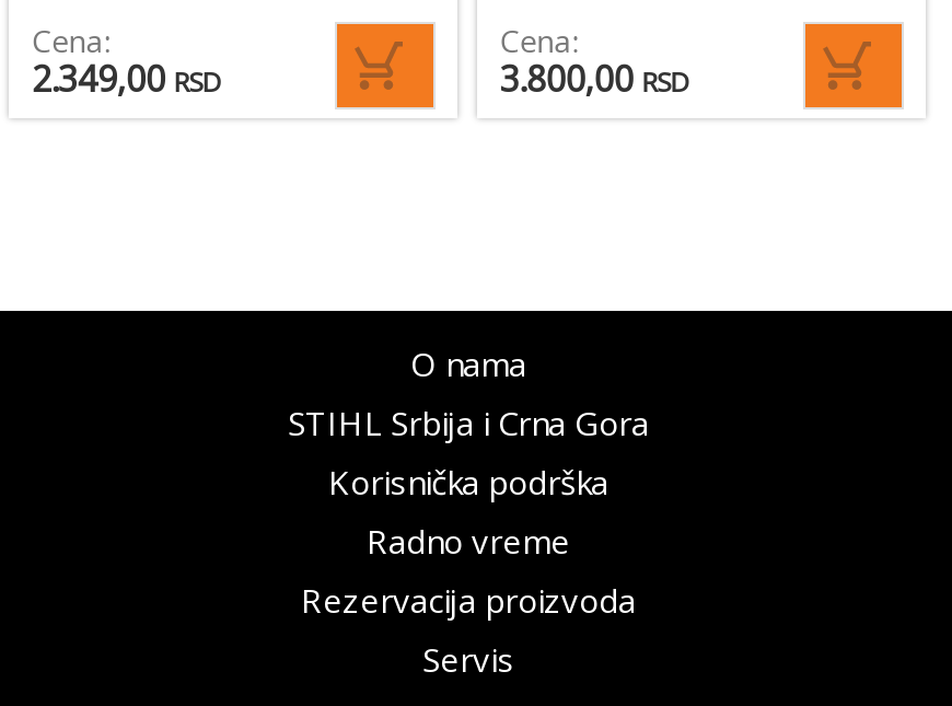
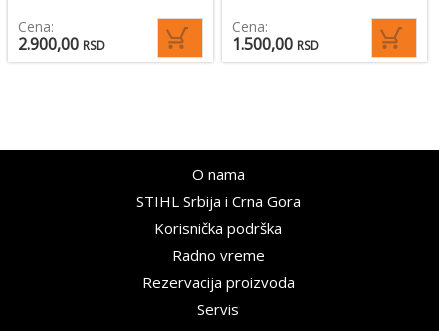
- 2.349,00 RSD
+ 2.900,00 RSD

- 3.800,00 RSD
+ 1.500,00 RSD
